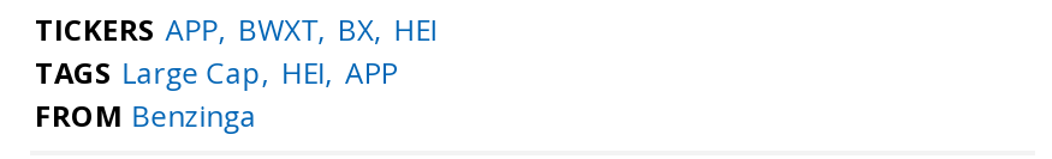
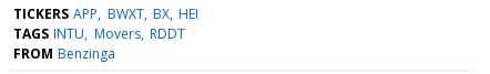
- TAGS Large Cap HEI APP
+ TAGS INTU Movers RDDT
